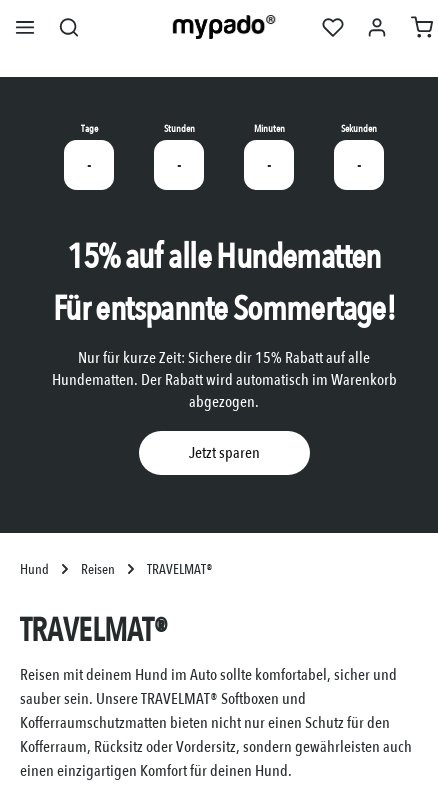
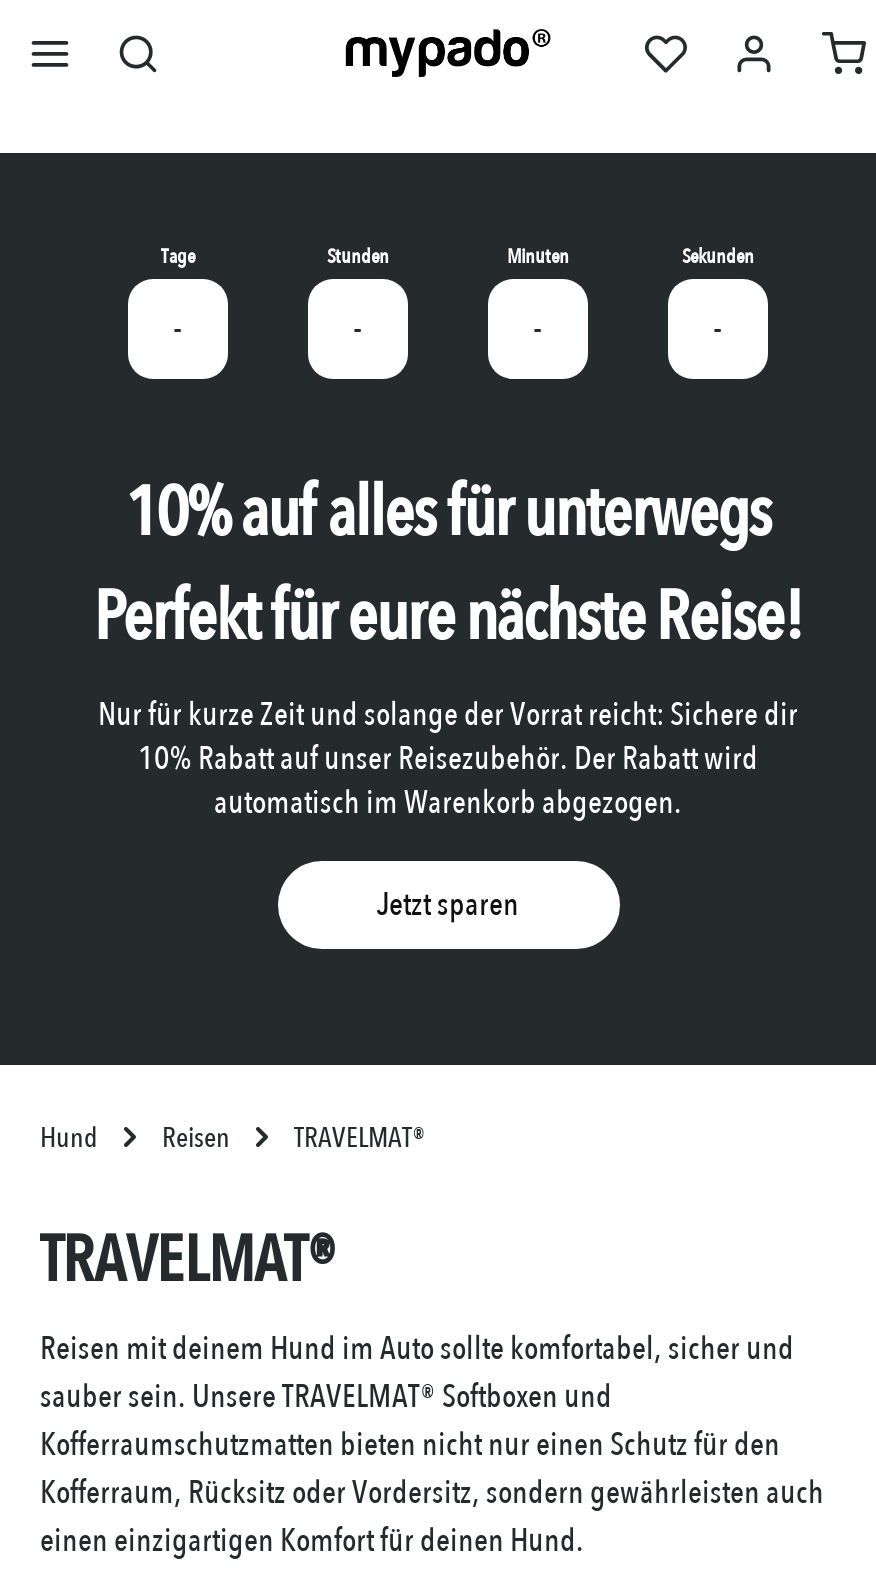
- 15% auf alle Hundematten
- Für entspannte Sommertage!
- Nur für kurze Zeit: Sichere dir 15% Rabatt auf alle
- Hundematten. Der Rabatt wird automatisch im Warenkorb
- abgezogen.
+ 10% auf alles für unterwegs
+ Perfekt für eure nächste Reise!
+ Nur für kurze Zeit und solange der Vorrat reicht: Sichere dir
+ 10% Rabatt auf unser Reisezubehör. Der Rabatt wird
+ automatisch im Warenkorb abgezogen.
